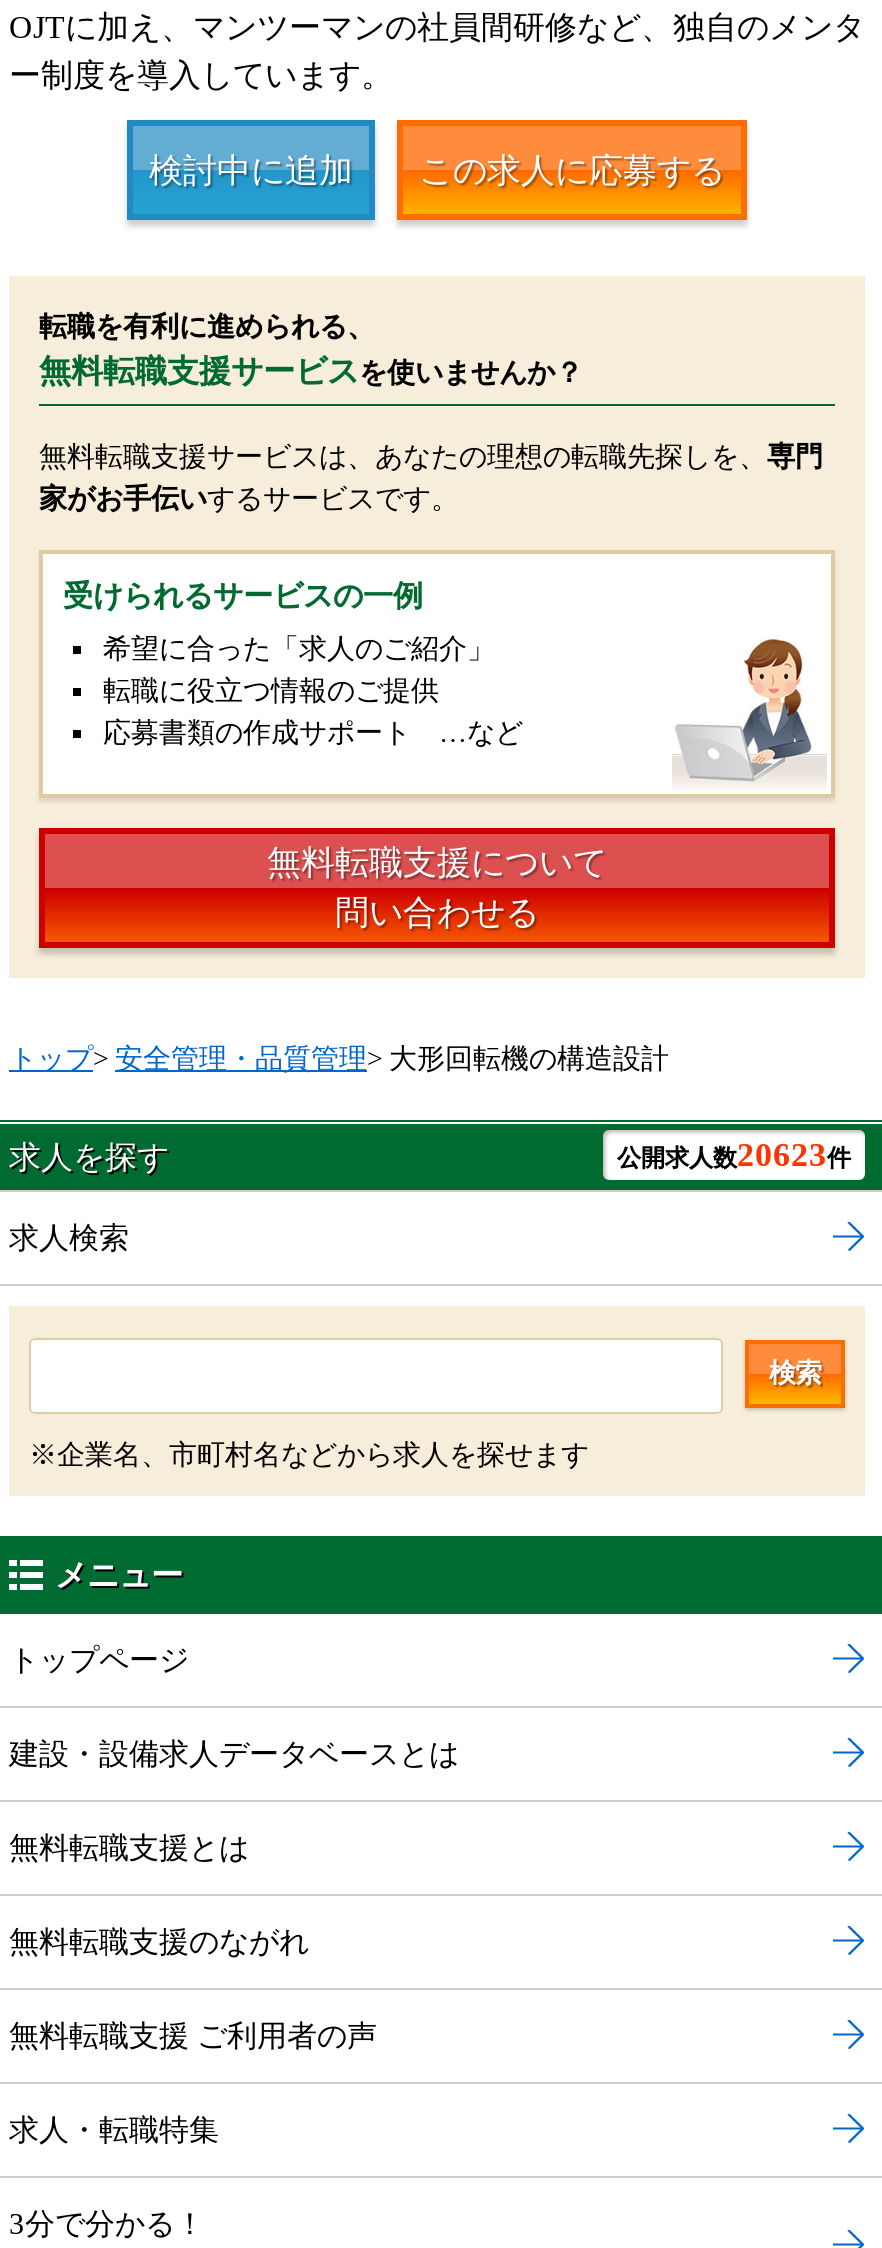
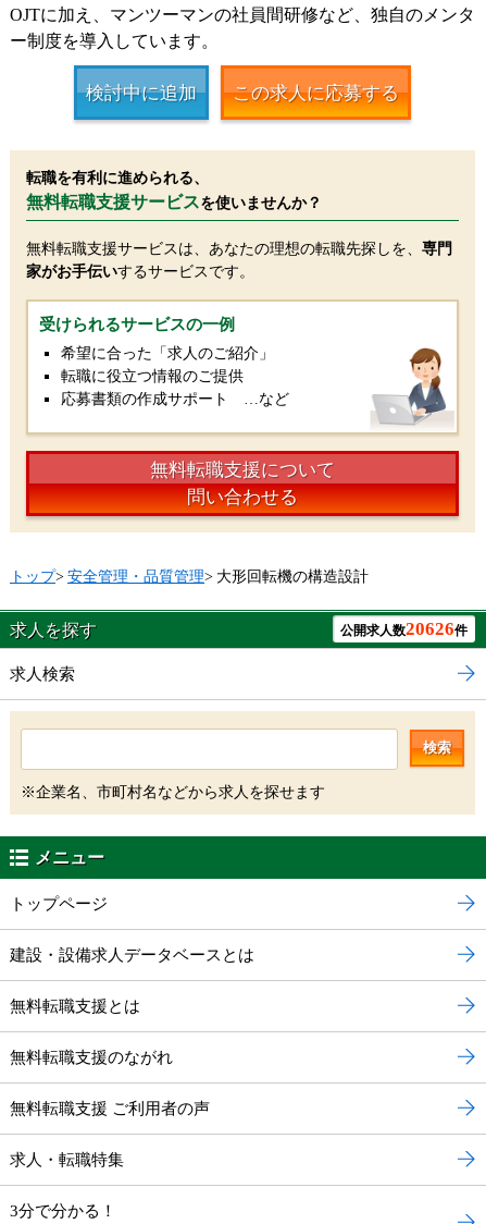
- 公開求人数20623件
+ 公開求人数20626件
